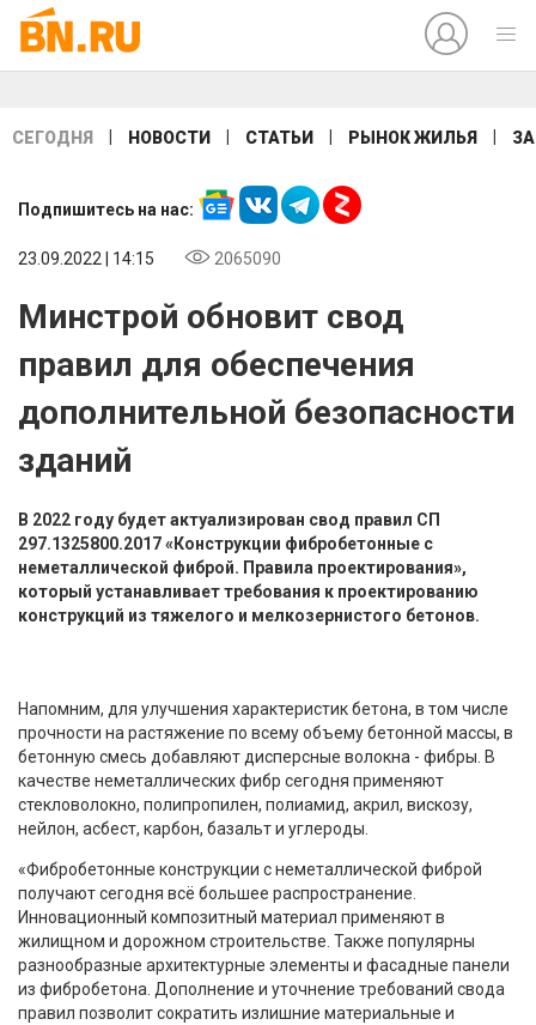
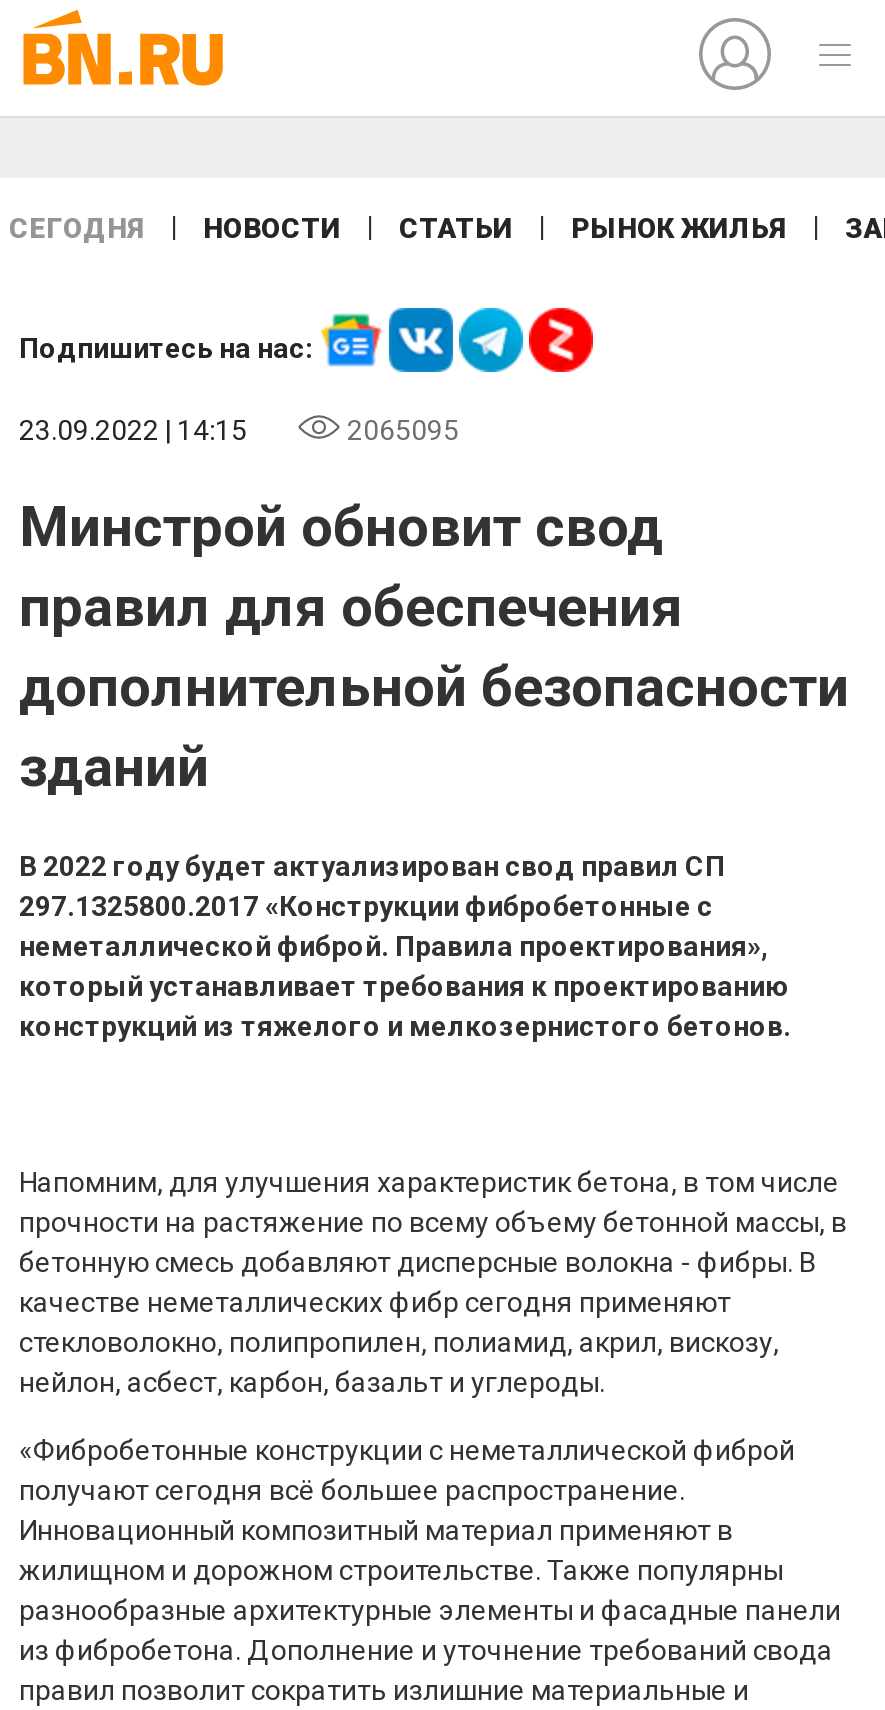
- 2065090
+ 2065095
